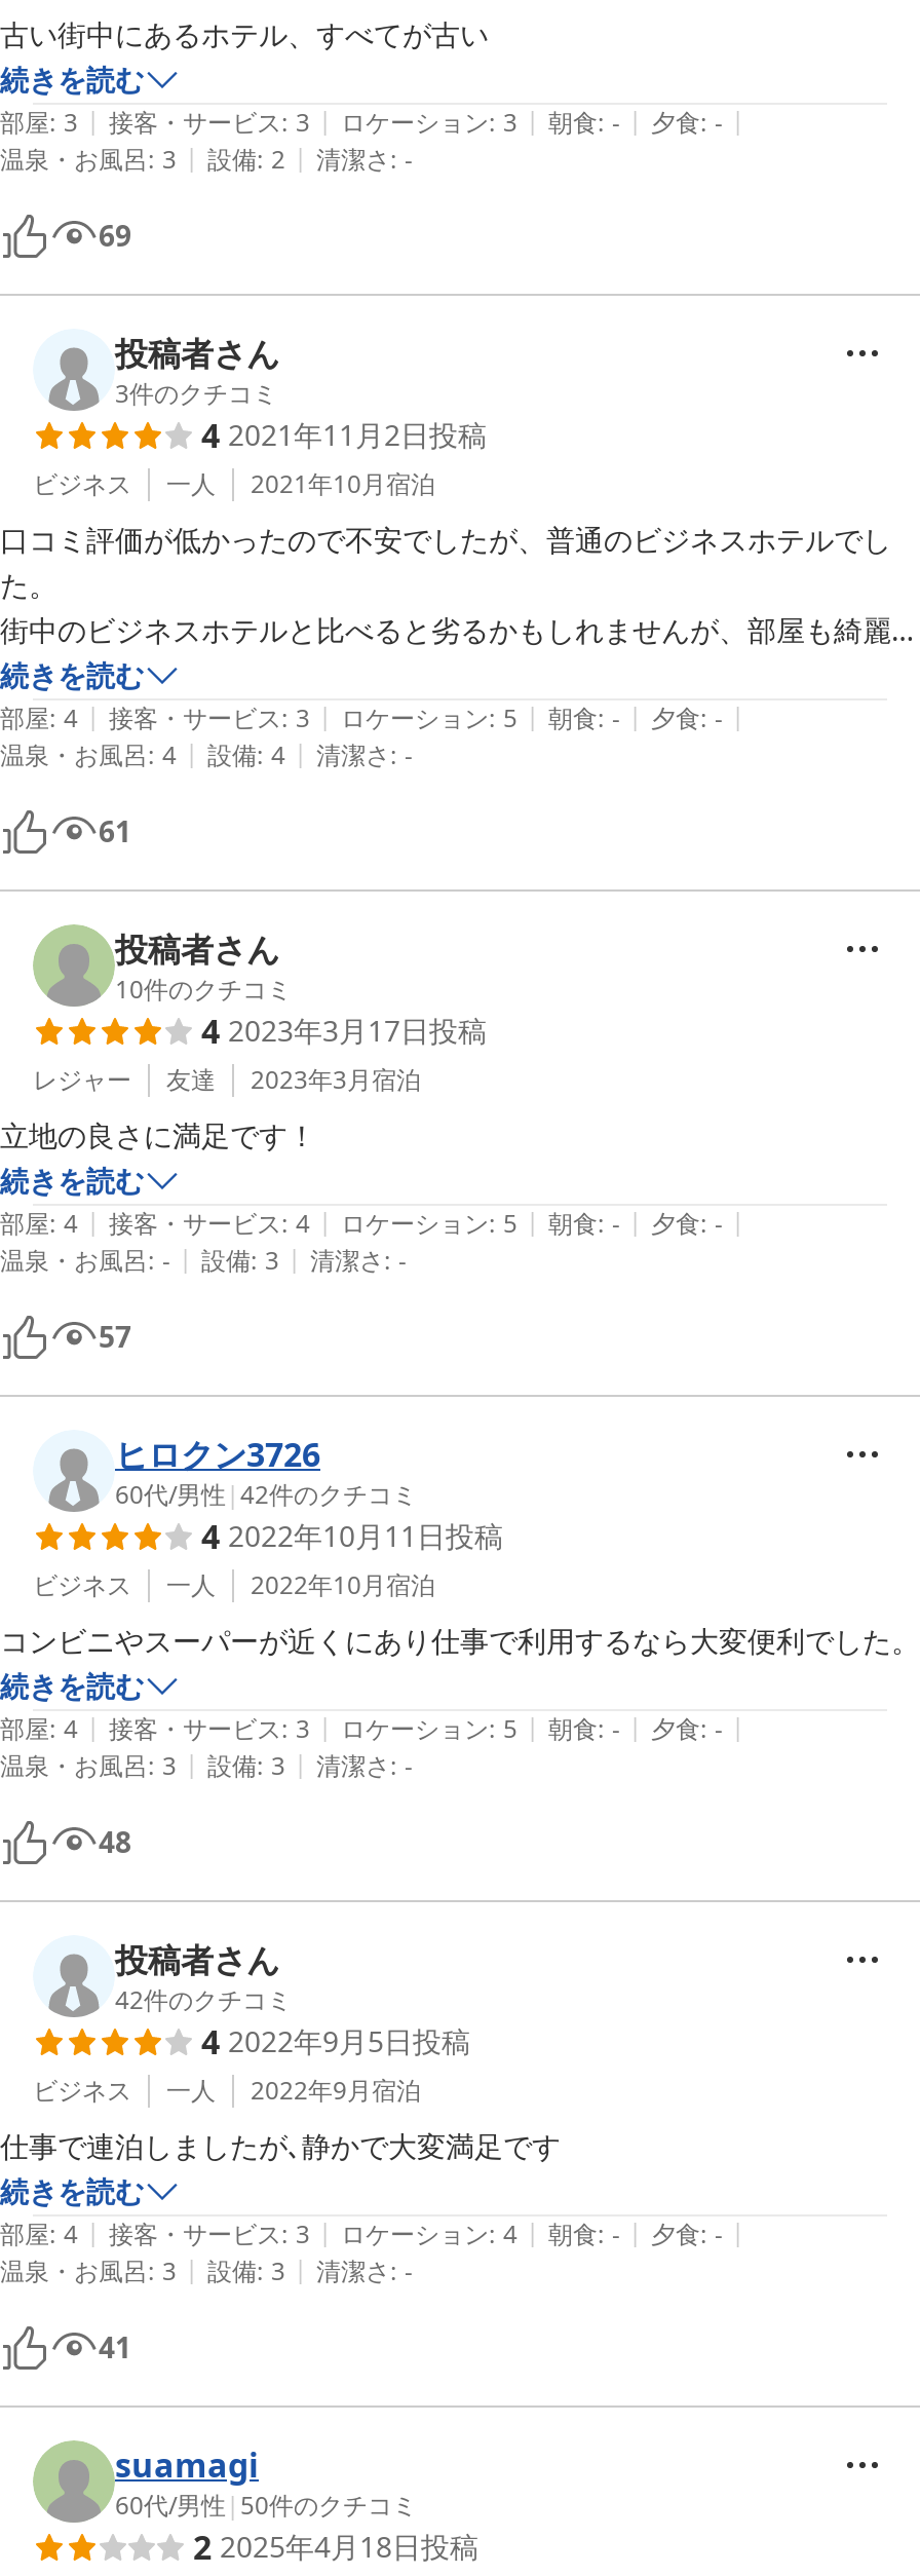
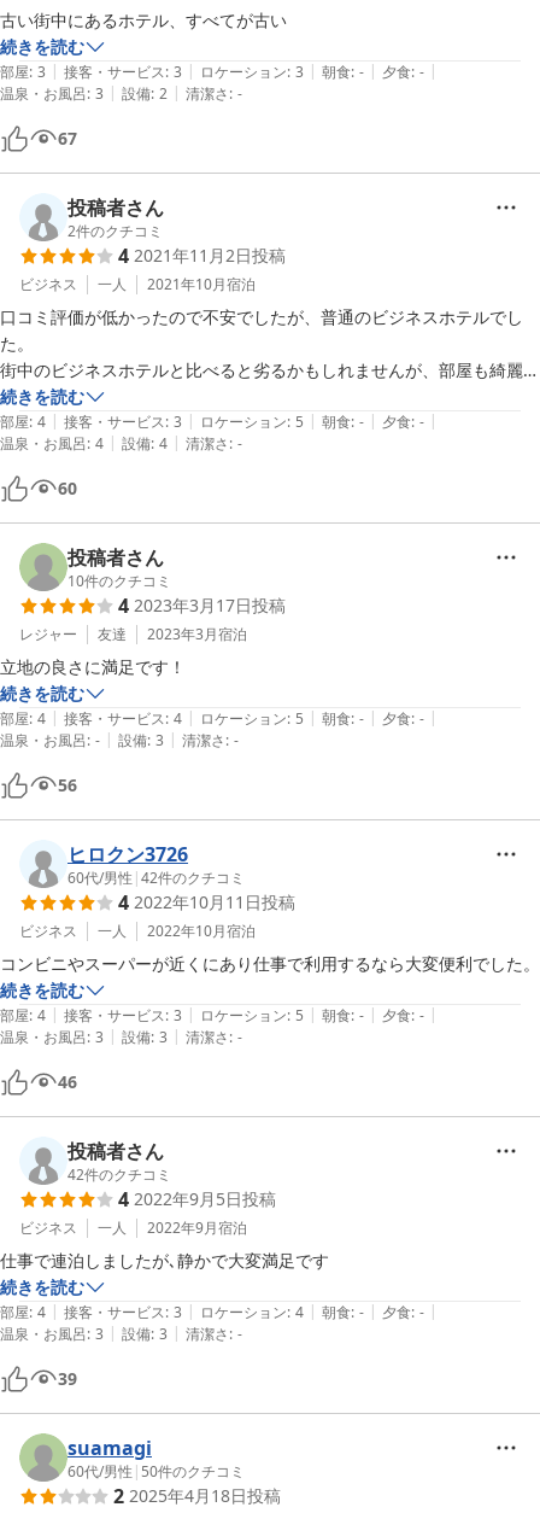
- 69
+ 67

- 3件のクチコミ
+ 2件のクチコミ

- 61
+ 60

- 57
+ 56

- 48
+ 46

- 41
+ 39
